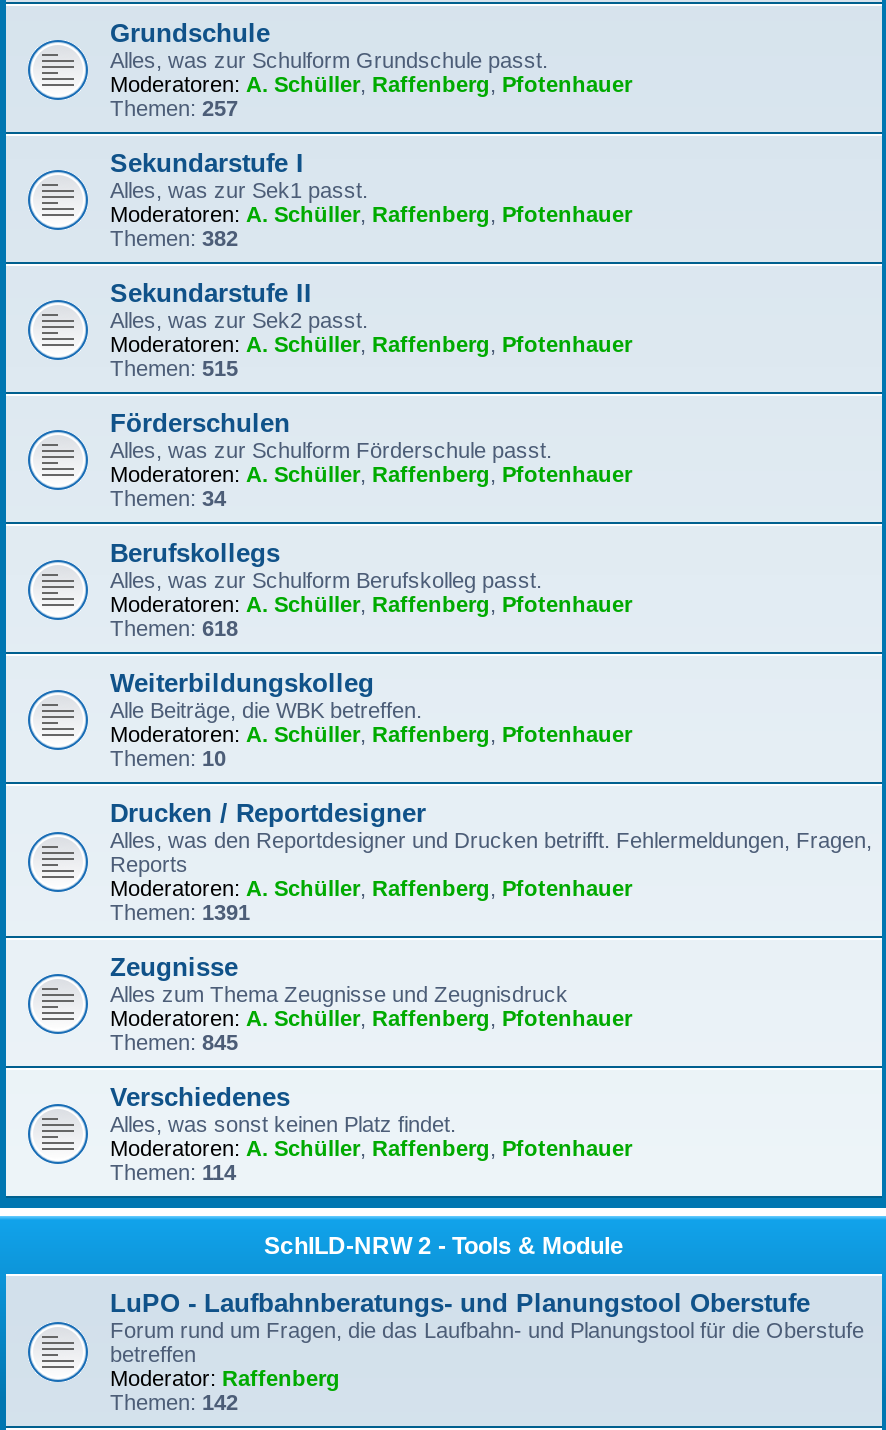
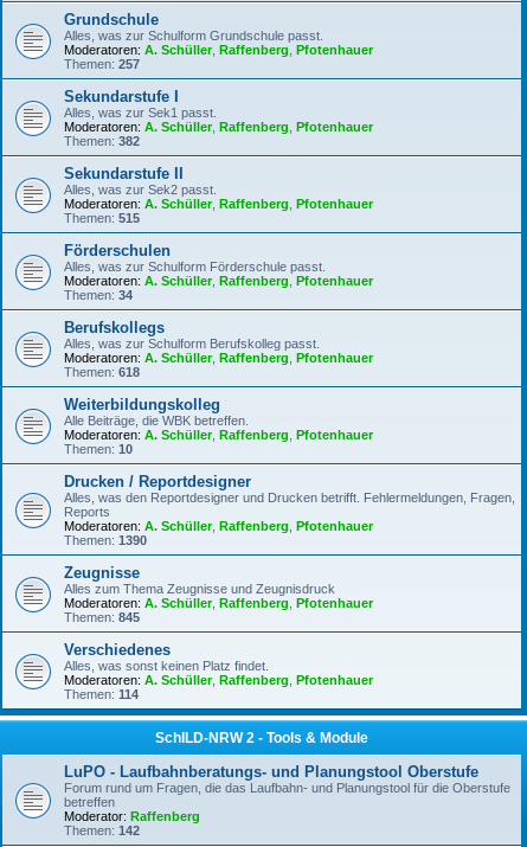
- Themen: 1391
+ Themen: 1390
